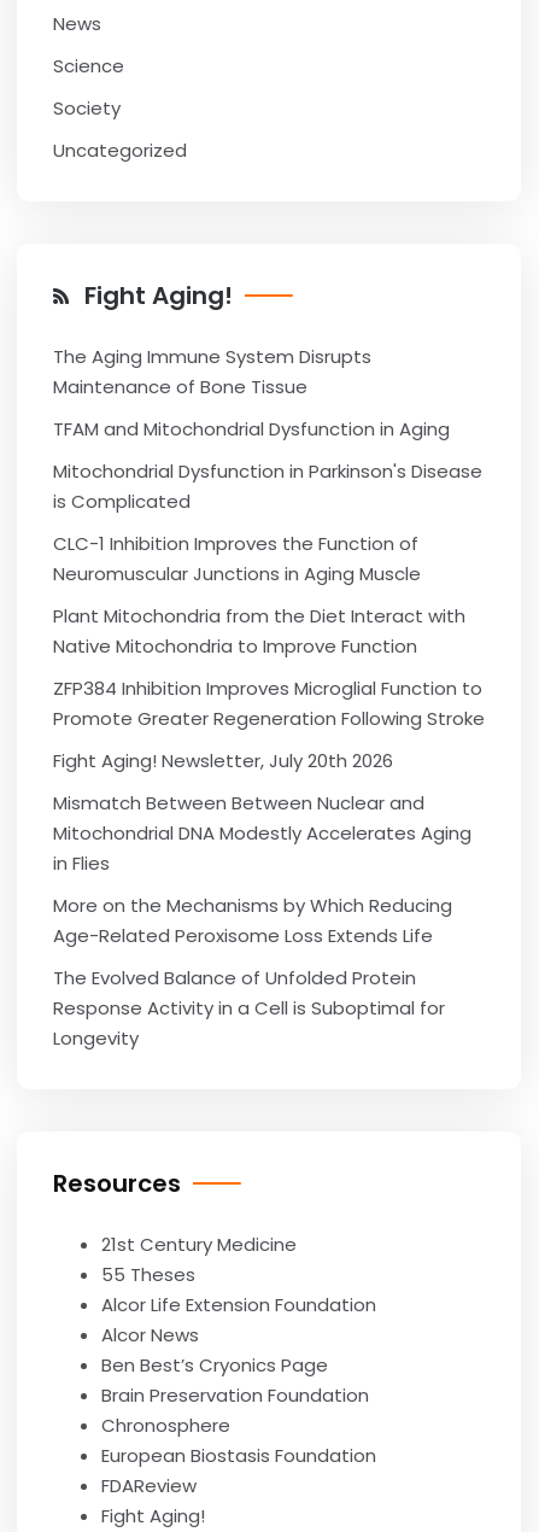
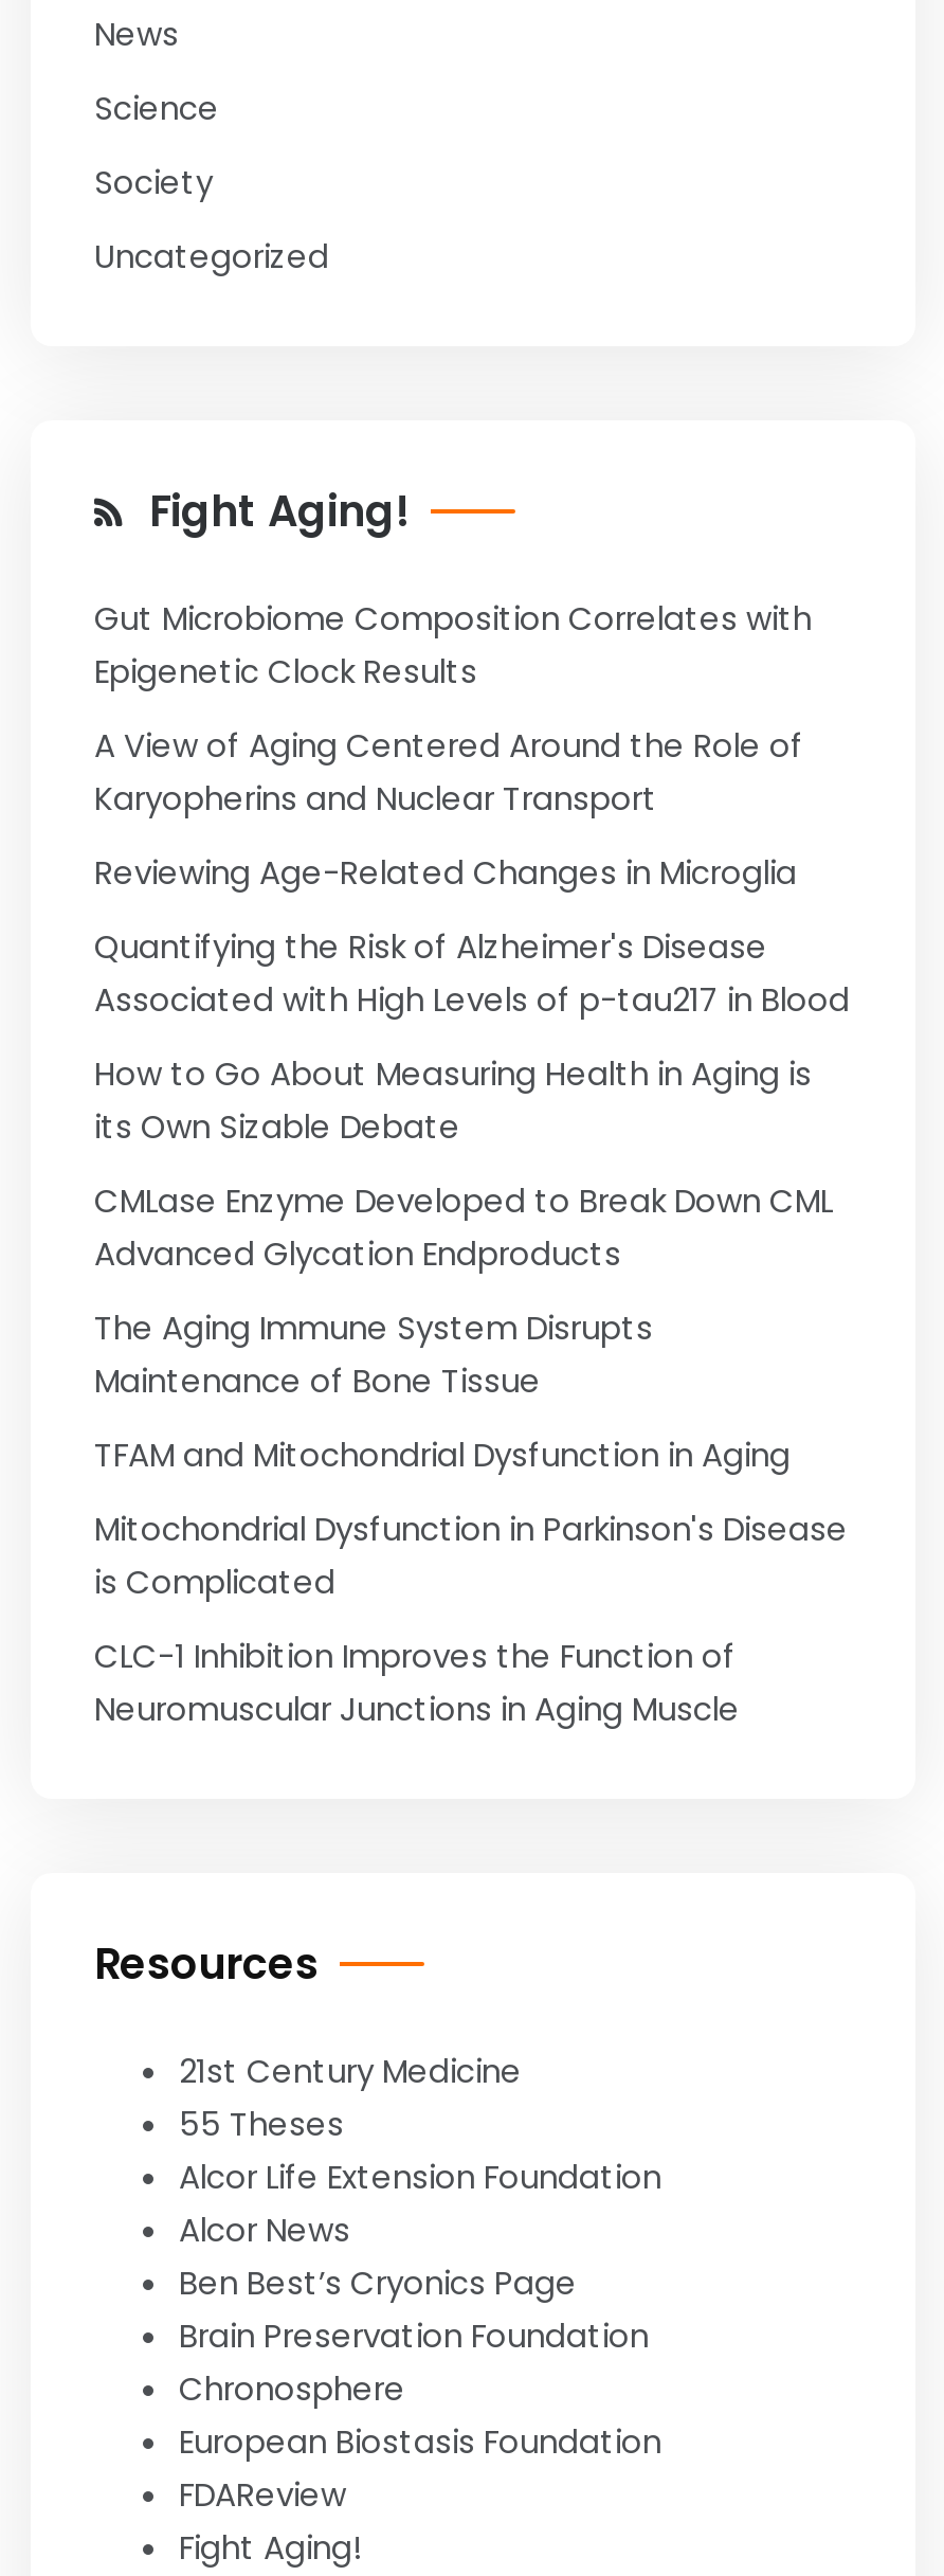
+ Gut Microbiome Composition Correlates with
+ Epigenetic Clock Results
+ A View of Aging Centered Around the Role of
+ Karyopherins and Nuclear Transport
+ Reviewing Age-Related Changes in Microglia
+ Quantifying the Risk of Alzheimer's Disease
+ Associated with High Levels of p-tau217 in Blood
+ How to Go About Measuring Health in Aging is
+ its Own Sizable Debate
+ CMLase Enzyme Developed to Break Down CML
+ Advanced Glycation Endproducts

moved down: The Aging Immune System Disrupts | Maintenance of Bone Tissue | TFAM and Mitochondrial Dysfunction in Aging | Mitochondrial Dysfunction in Parkinson's Disease | is Complicated | CLC-1 Inhibition Improves the Function of | Neuromuscular Junctions in Aging Muscle

- Plant Mitochondria from the Diet Interact with
- Native Mitochondria to Improve Function
- ZFP384 Inhibition Improves Microglial Function to
- Promote Greater Regeneration Following Stroke
- Fight Aging! Newsletter, July 20th 2026
- Mismatch Between Between Nuclear and
- Mitochondrial DNA Modestly Accelerates Aging
- in Flies
- More on the Mechanisms by Which Reducing
- Age-Related Peroxisome Loss Extends Life
- The Evolved Balance of Unfolded Protein
- Response Activity in a Cell is Suboptimal for
- Longevity
